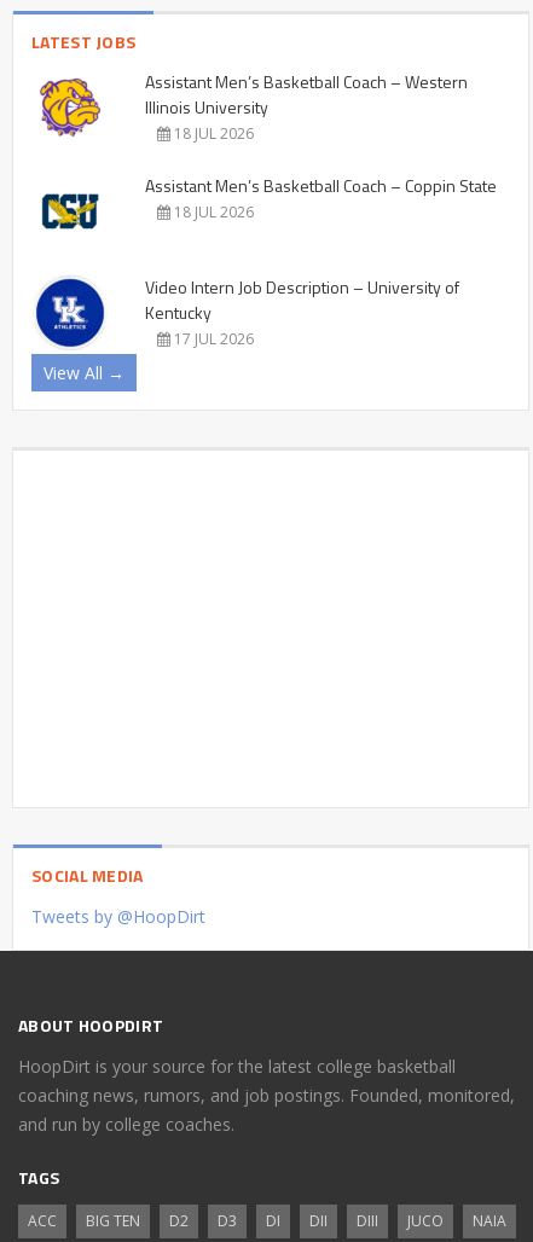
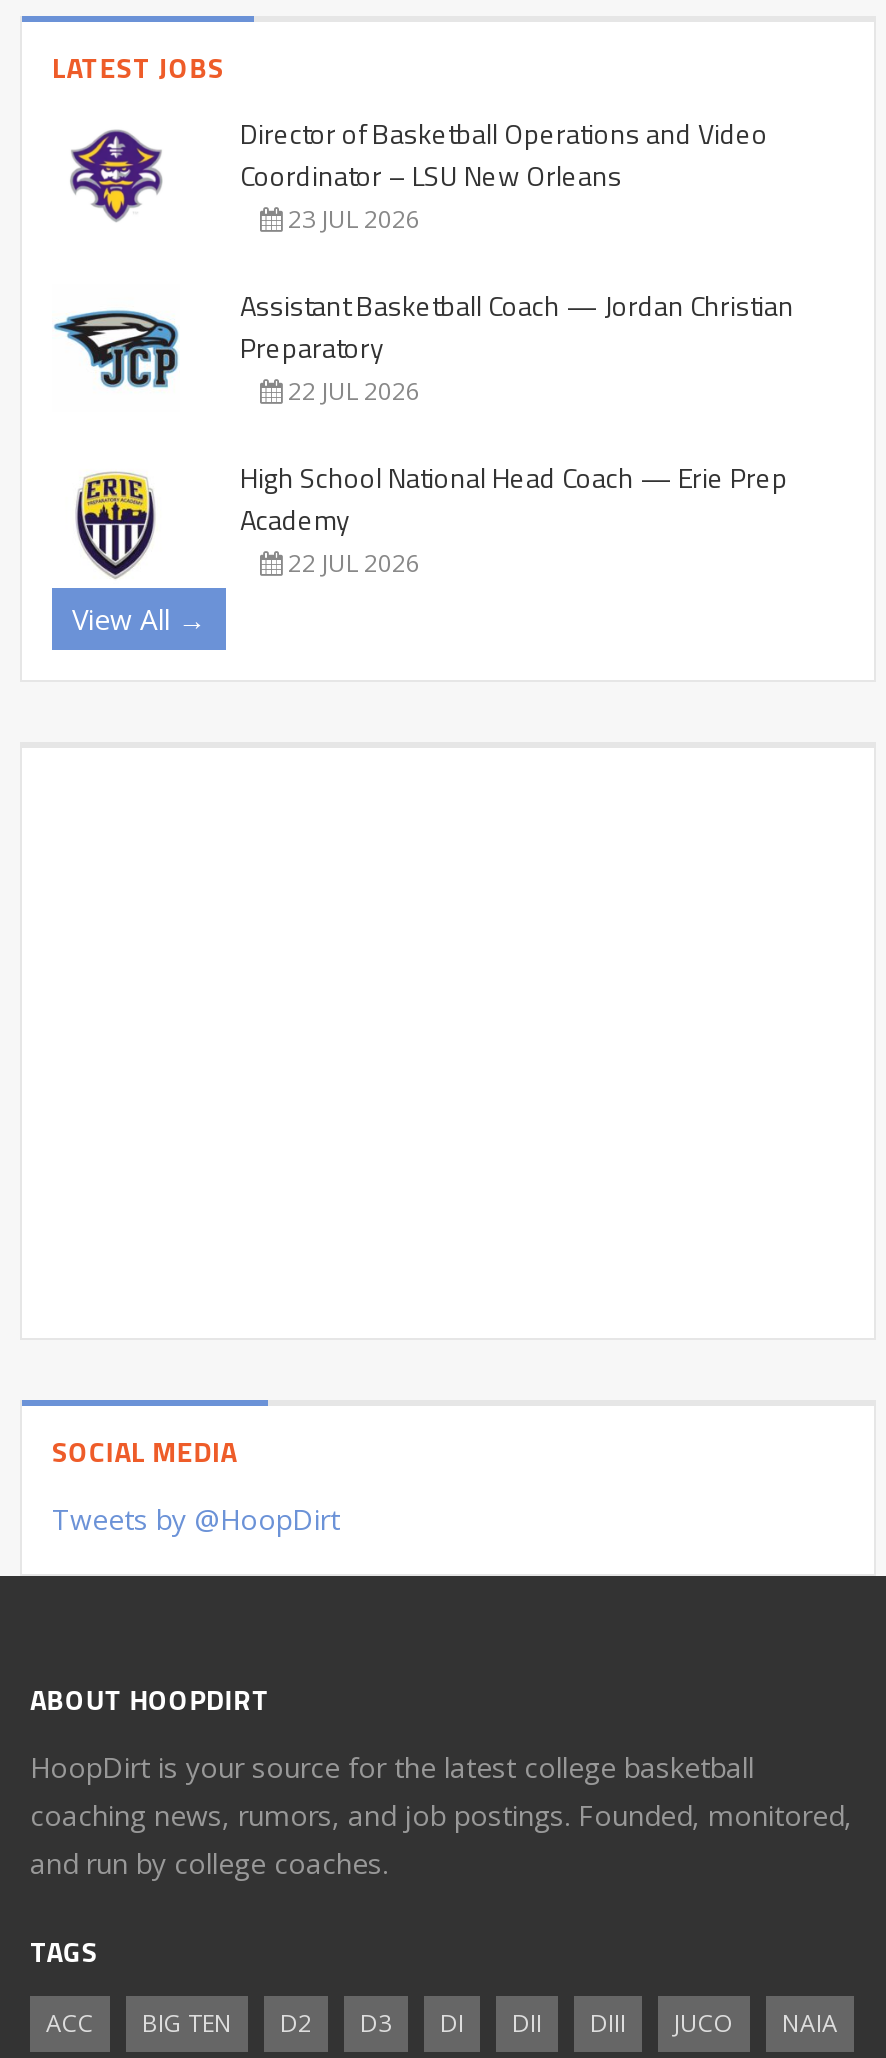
- [image]
- Assistant Men’s Basketball Coach – Western
- Illinois University
- 18 JUL 2026
+ [image]
+ Director of Basketball Operations and Video
+ Coordinator – LSU New Orleans
+ 23 JUL 2026

- [image]
- Assistant Men’s Basketball Coach – Coppin State
- 18 JUL 2026
+ [image]
+ Assistant Basketball Coach — Jordan Christian
+ Preparatory
+ 22 JUL 2026

- [image]
- Video Intern Job Description – University of
- Kentucky
- 17 JUL 2026
+ [image]
+ High School National Head Coach — Erie Prep
+ Academy
+ 22 JUL 2026
